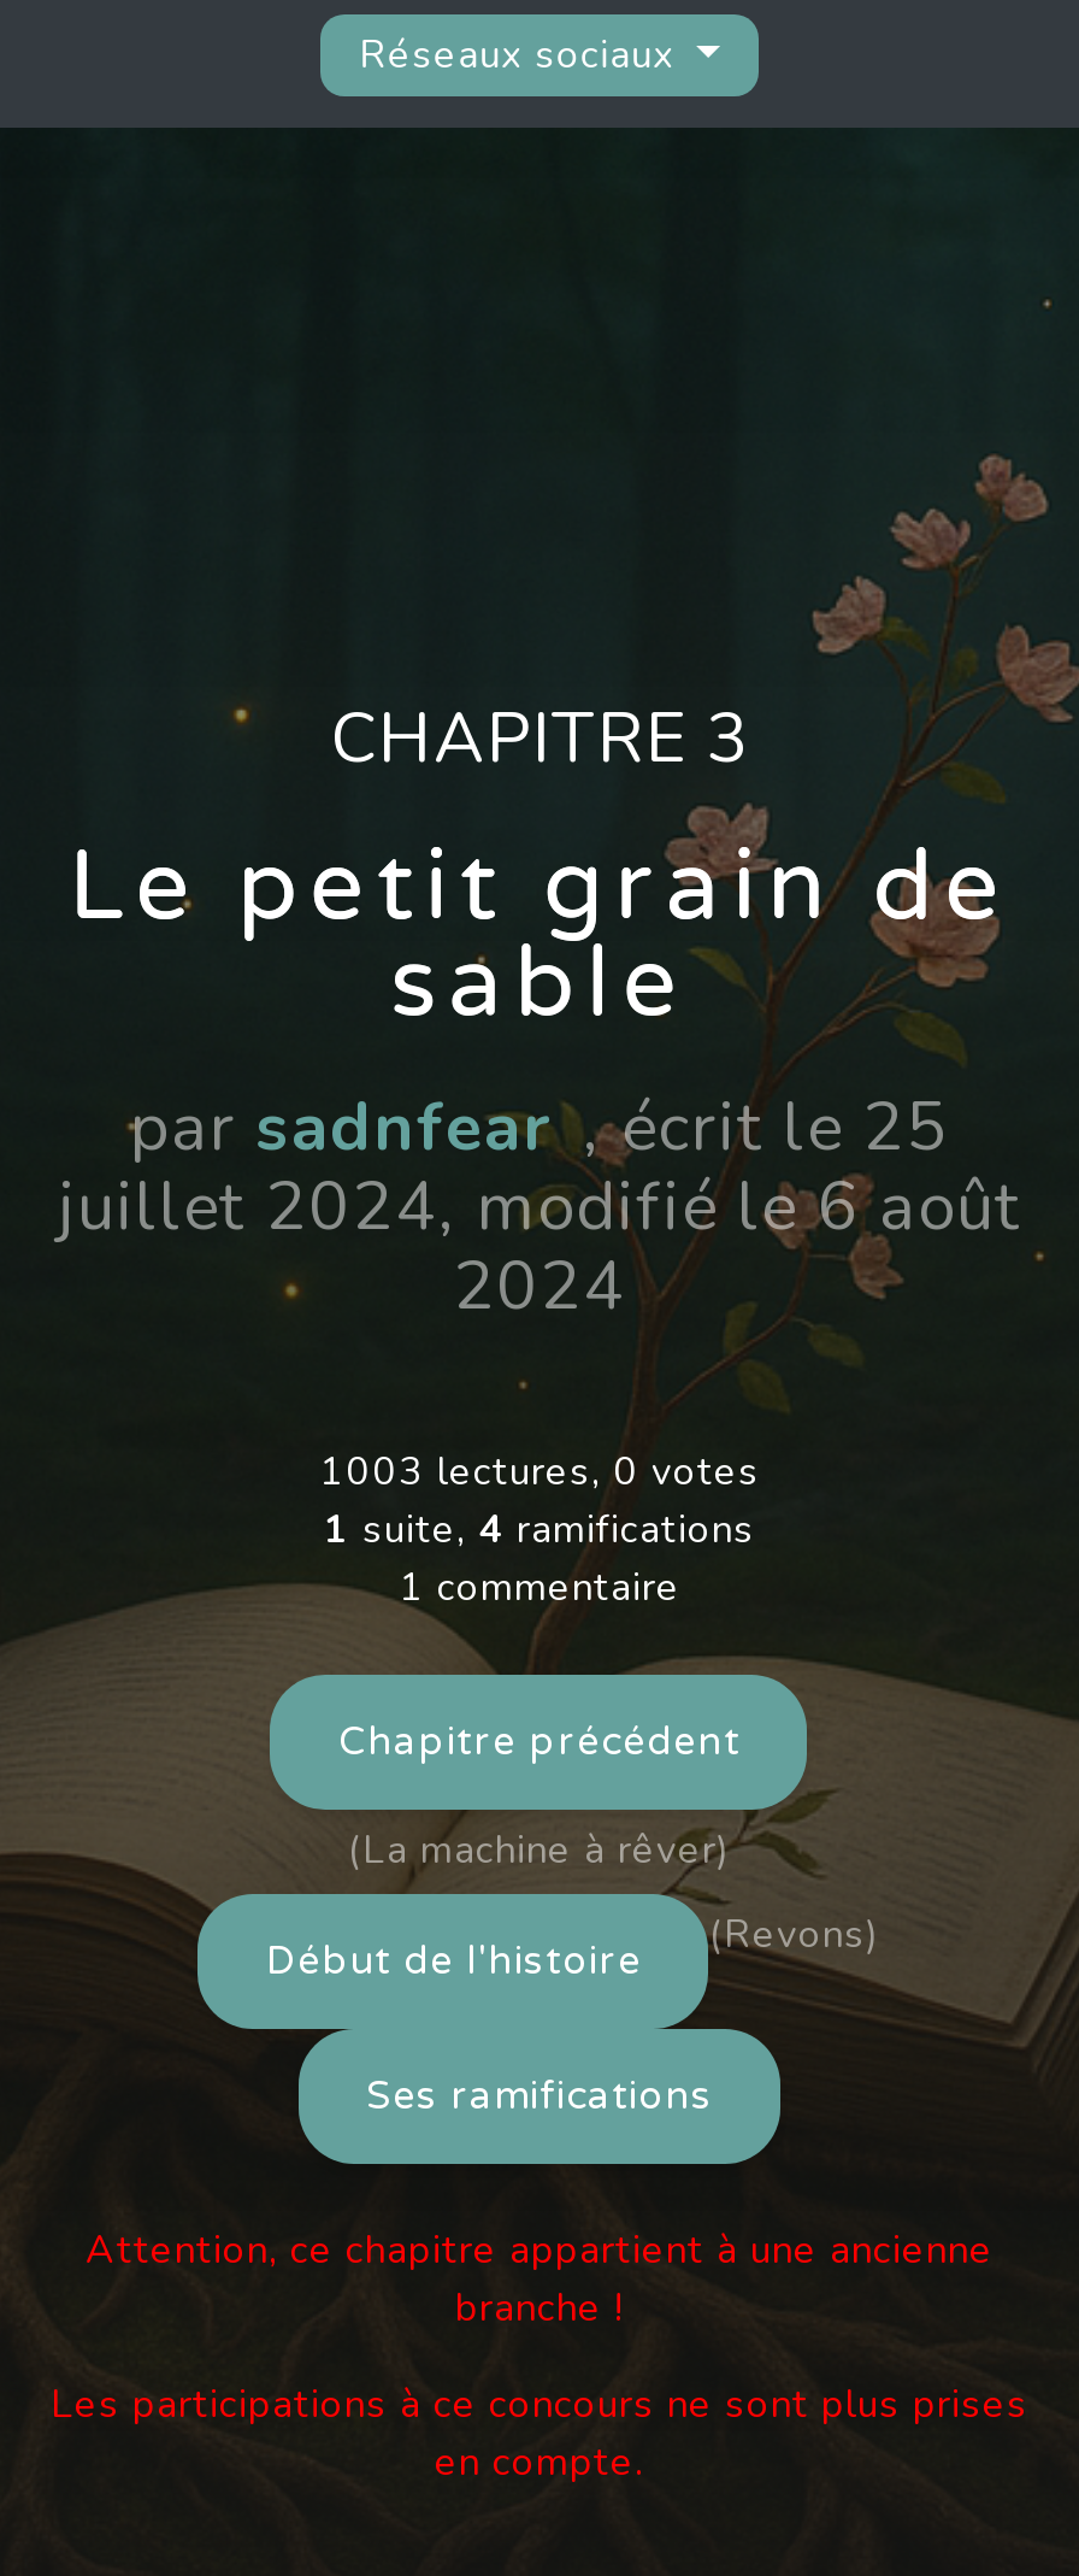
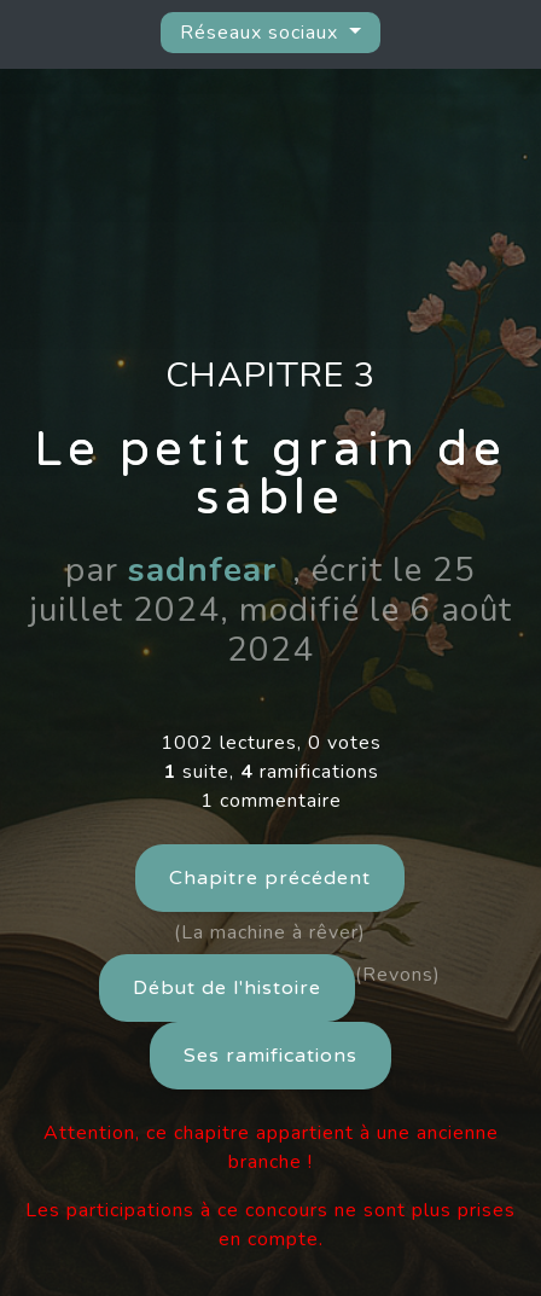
- 1003 lectures, 0 votes
+ 1002 lectures, 0 votes
